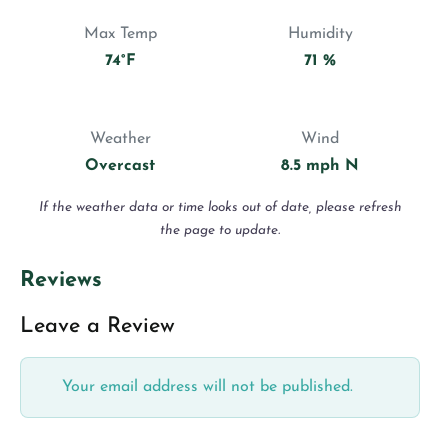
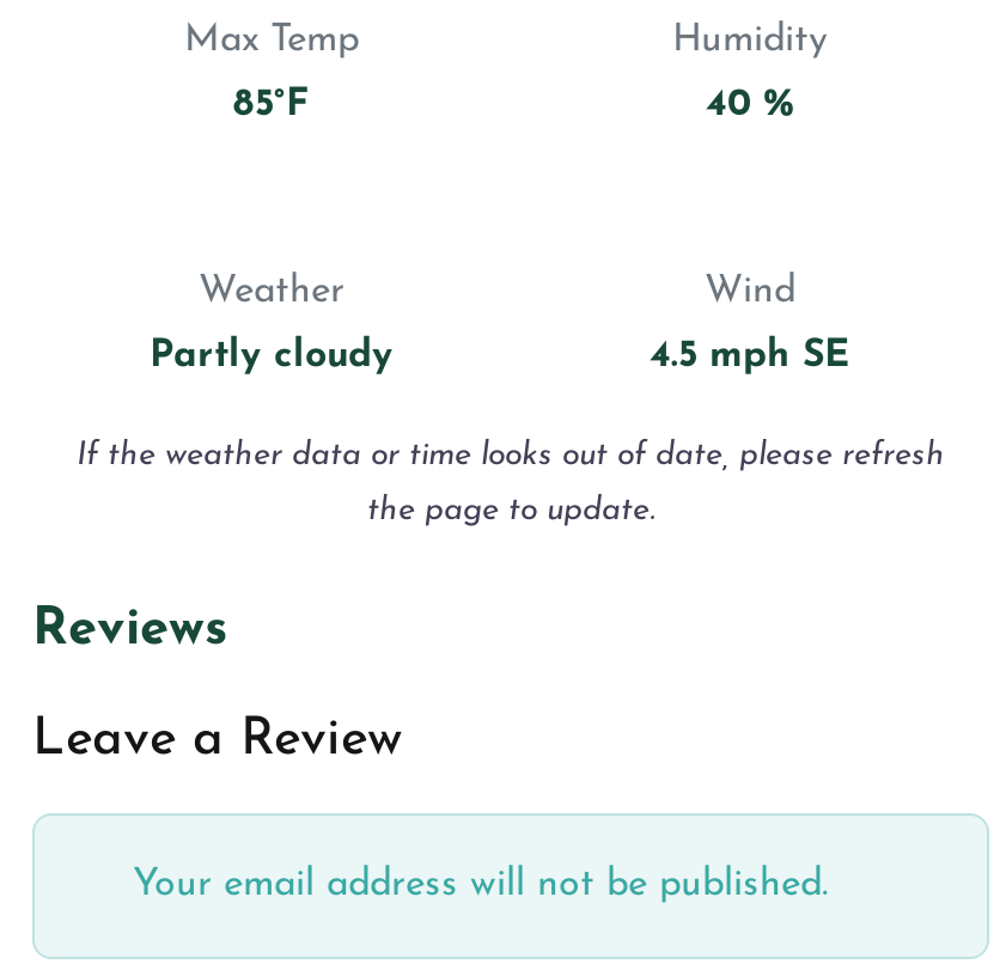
- 74°F
+ 85°F

- 71 %
+ 40 %

- Overcast
+ Partly cloudy

- 8.5 mph N
+ 4.5 mph SE
